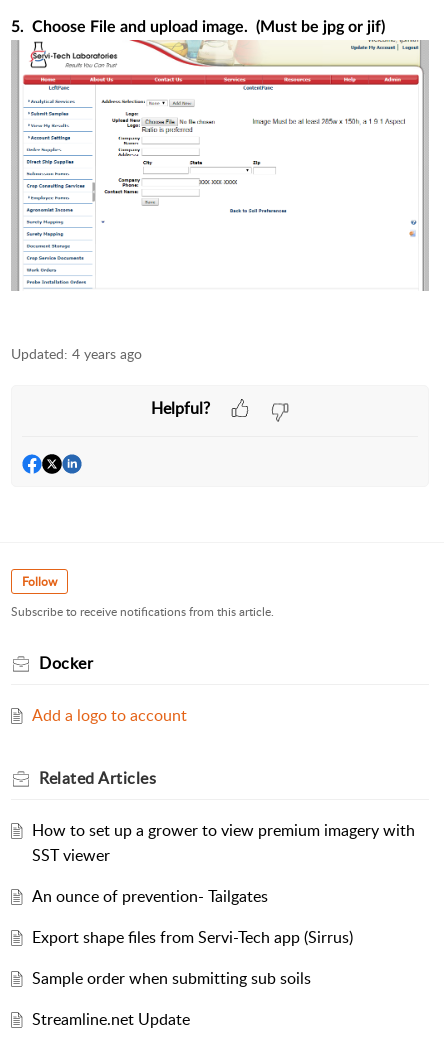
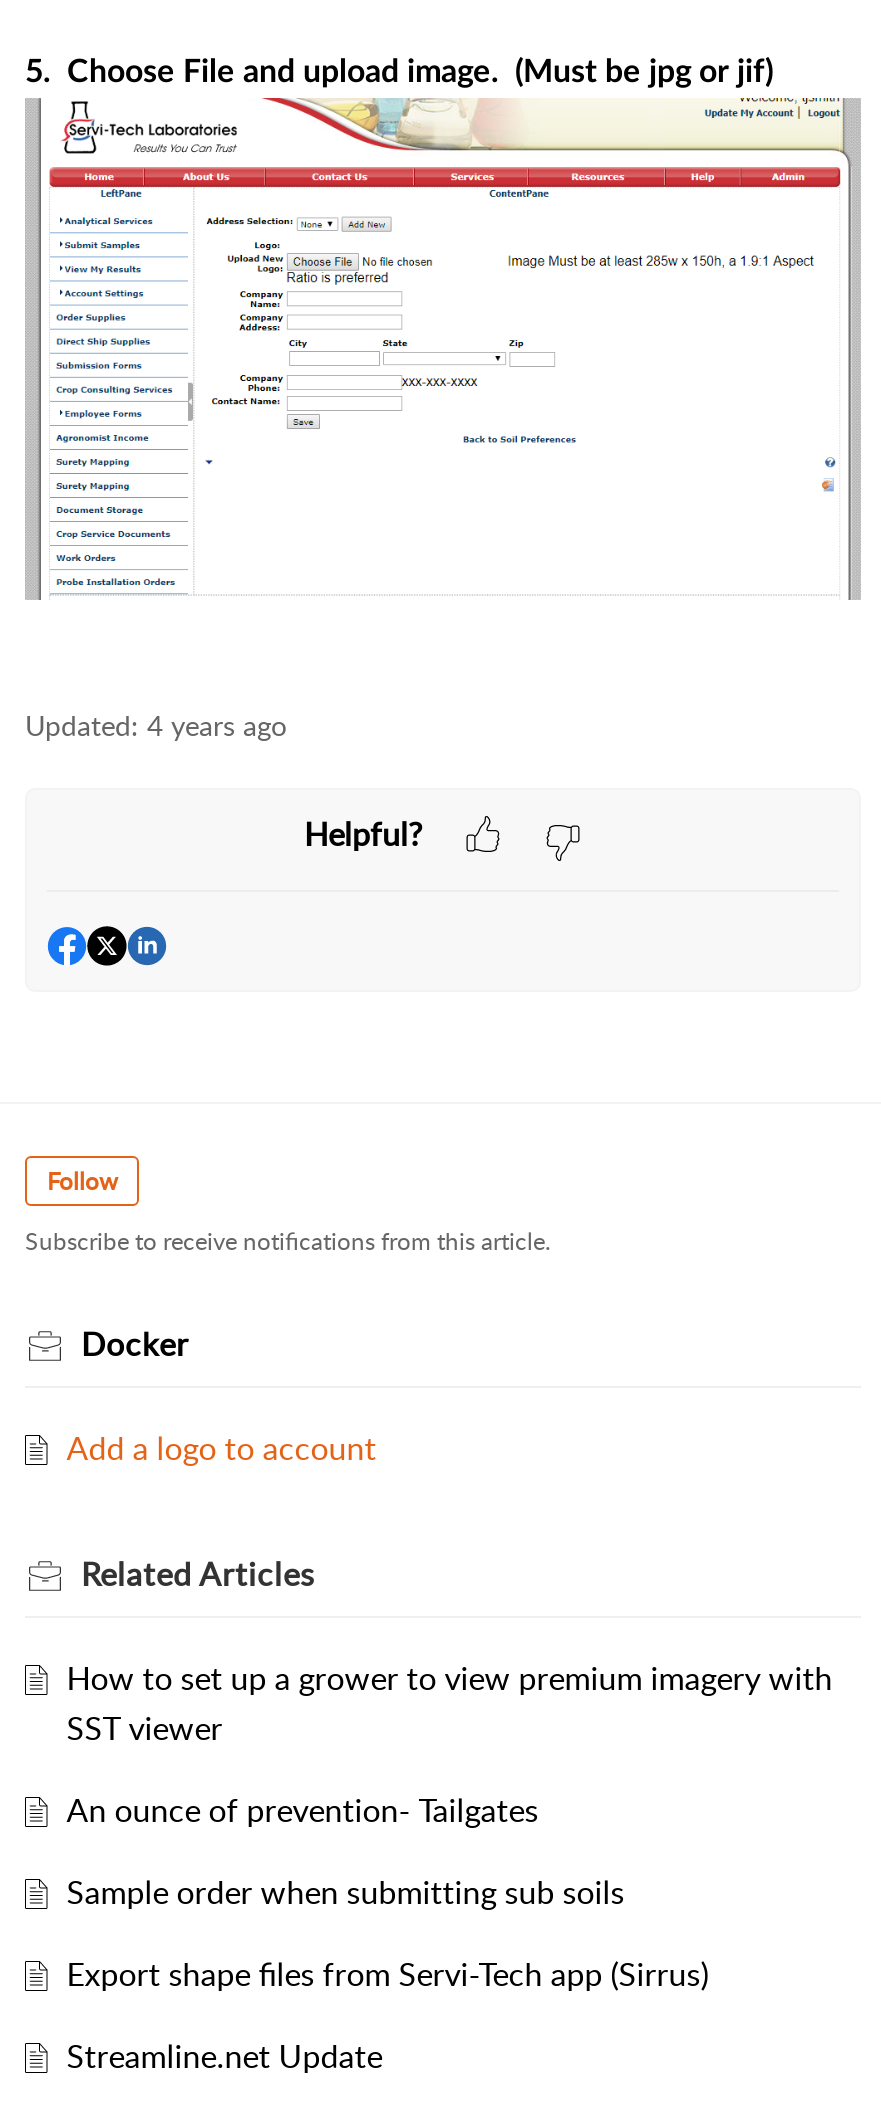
moved down: Export shape files from Servi-Tech app (Sirrus)

moved up: Sample order when submitting sub soils
